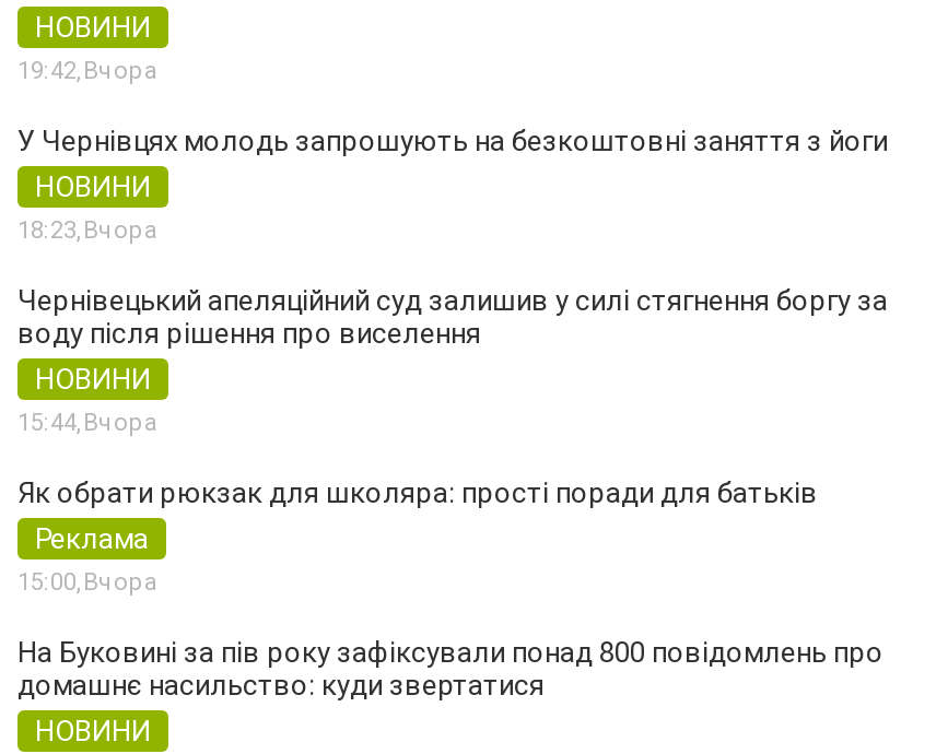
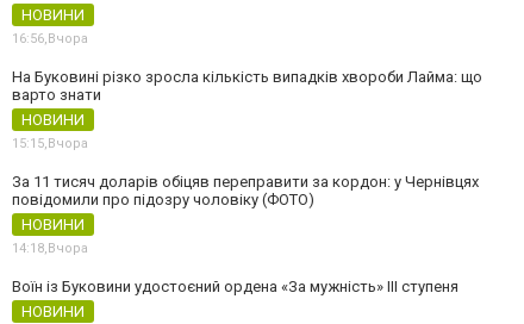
- 19:42, Вчора
+ 16:56, Вчора

- У Чернівцях молодь запрошують на безкоштовні заняття з йоги
+ На Буковині різко зросла кількість випадків хвороби Лайма: що
+ варто знати

- 18:23, Вчора
+ 15:15, Вчора

- Чернівецький апеляційний суд залишив у силі стягнення боргу за
- воду після рішення про виселення
+ За 11 тисяч доларів обіцяв переправити за кордон: у Чернівцях
+ повідомили про підозру чоловіку (ФОТО)

- 15:44, Вчора
- Як обрати рюкзак для школяра: прості поради для батьків
- Реклама
- 15:00, Вчора
- На Буковині за пів року зафіксували понад 800 повідомлень про
- домашнє насильство: куди звертатися
+ 14:18,Вчора
+ Воїн із Буковини удостоєний ордена «За мужність» ІІІ ступеня
